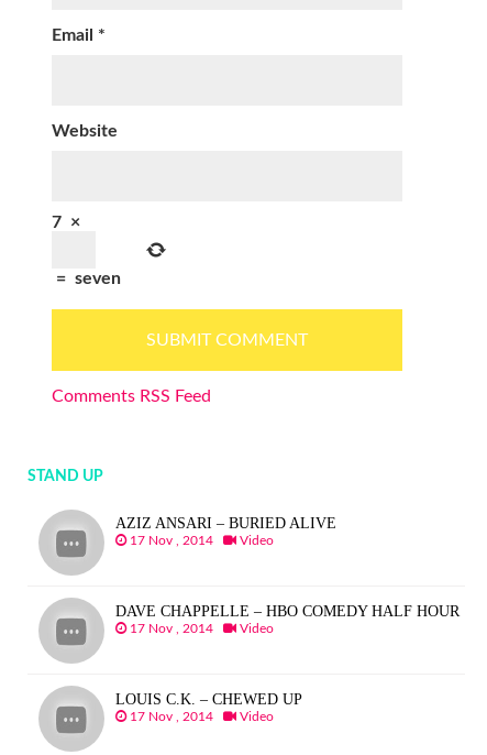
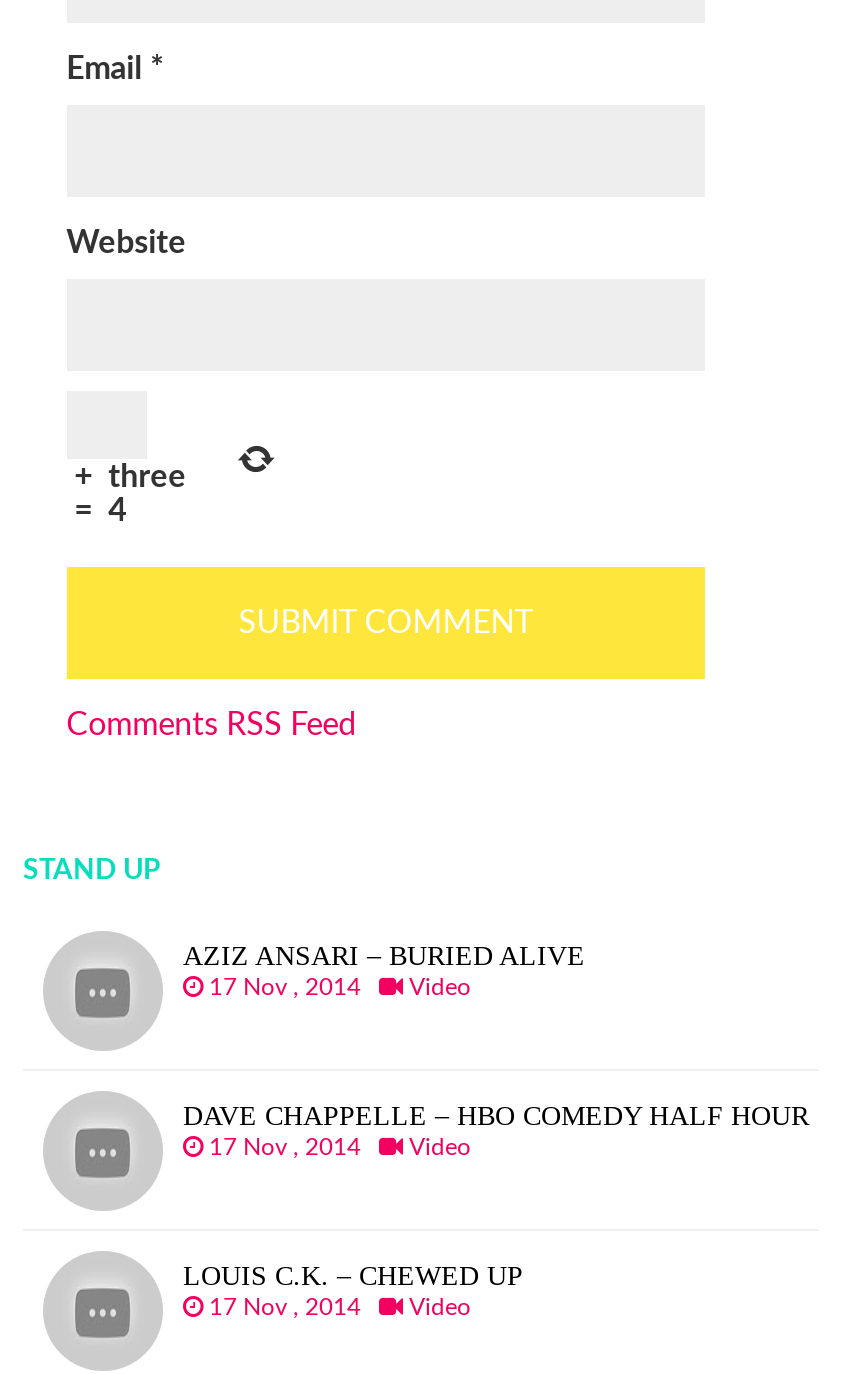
- 7 ×
- = seven
+ + three
+ = 4
